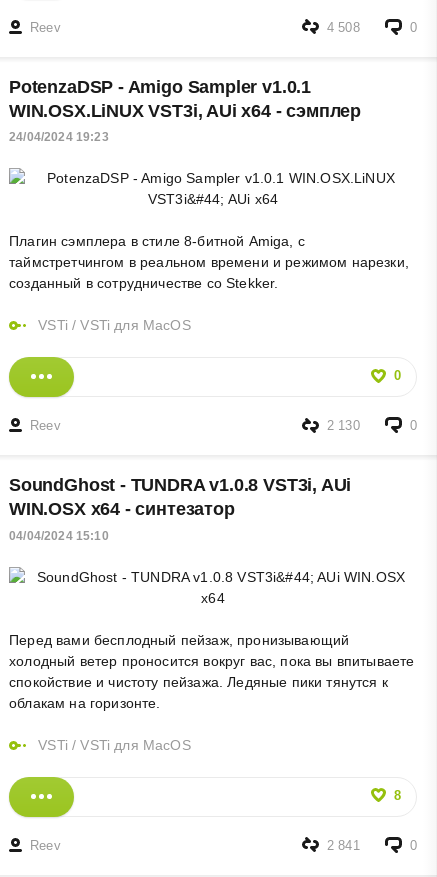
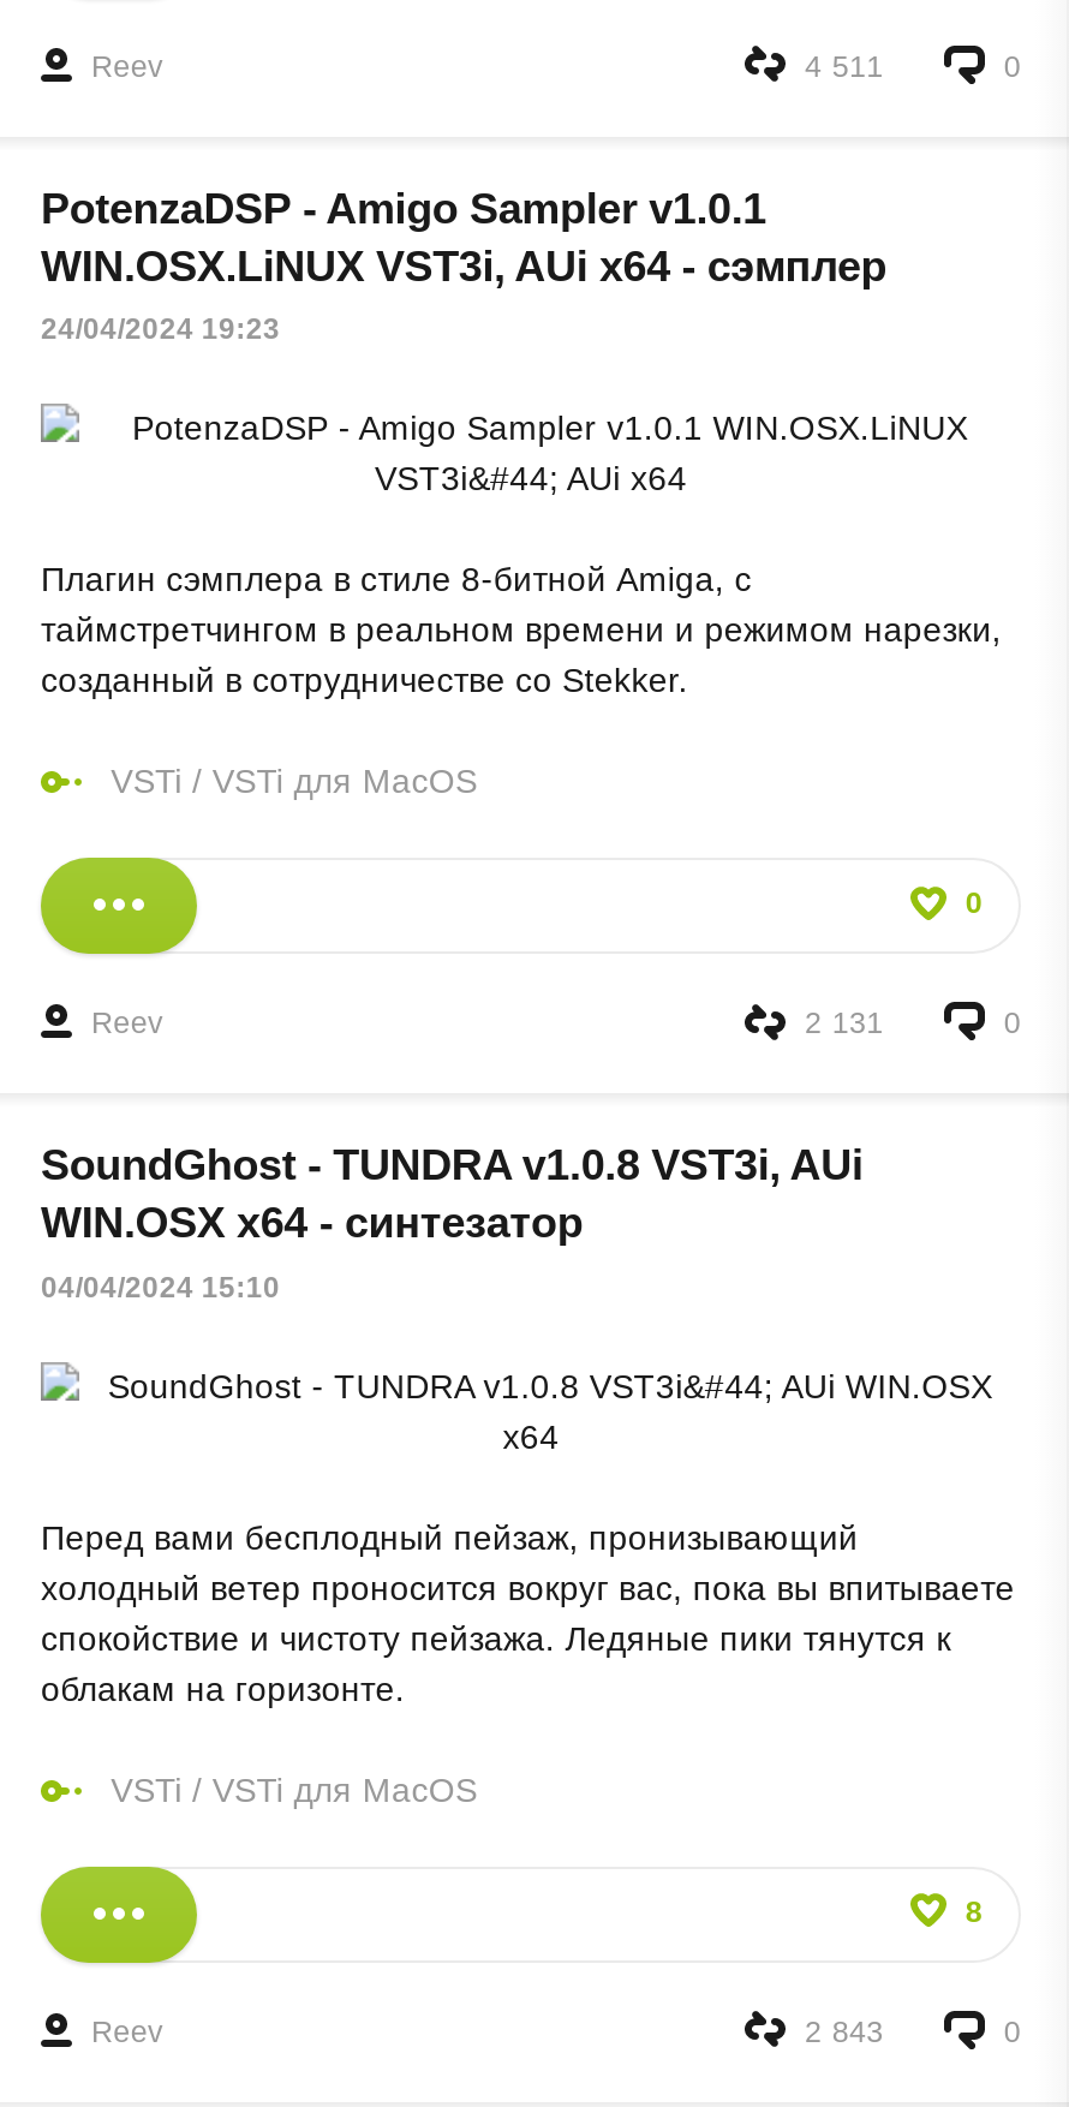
- 4 508
+ 4 511

- 2 130
+ 2 131

- 2 841
+ 2 843
